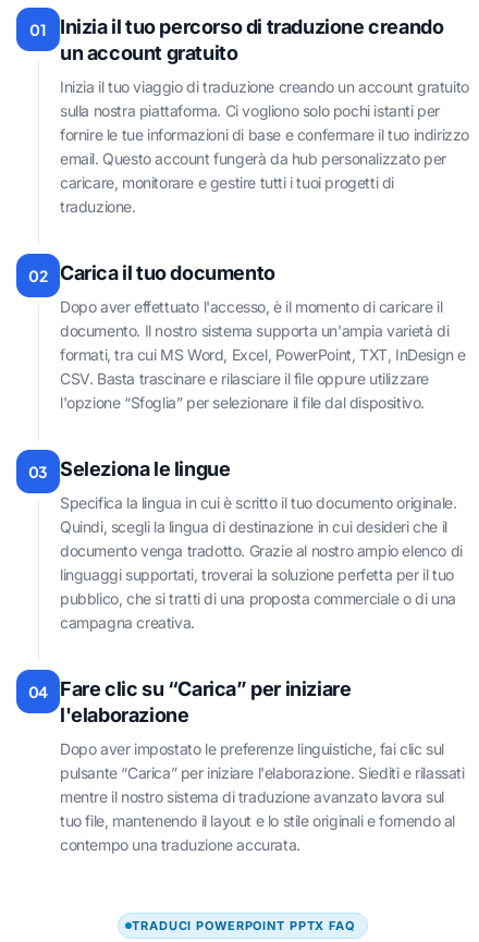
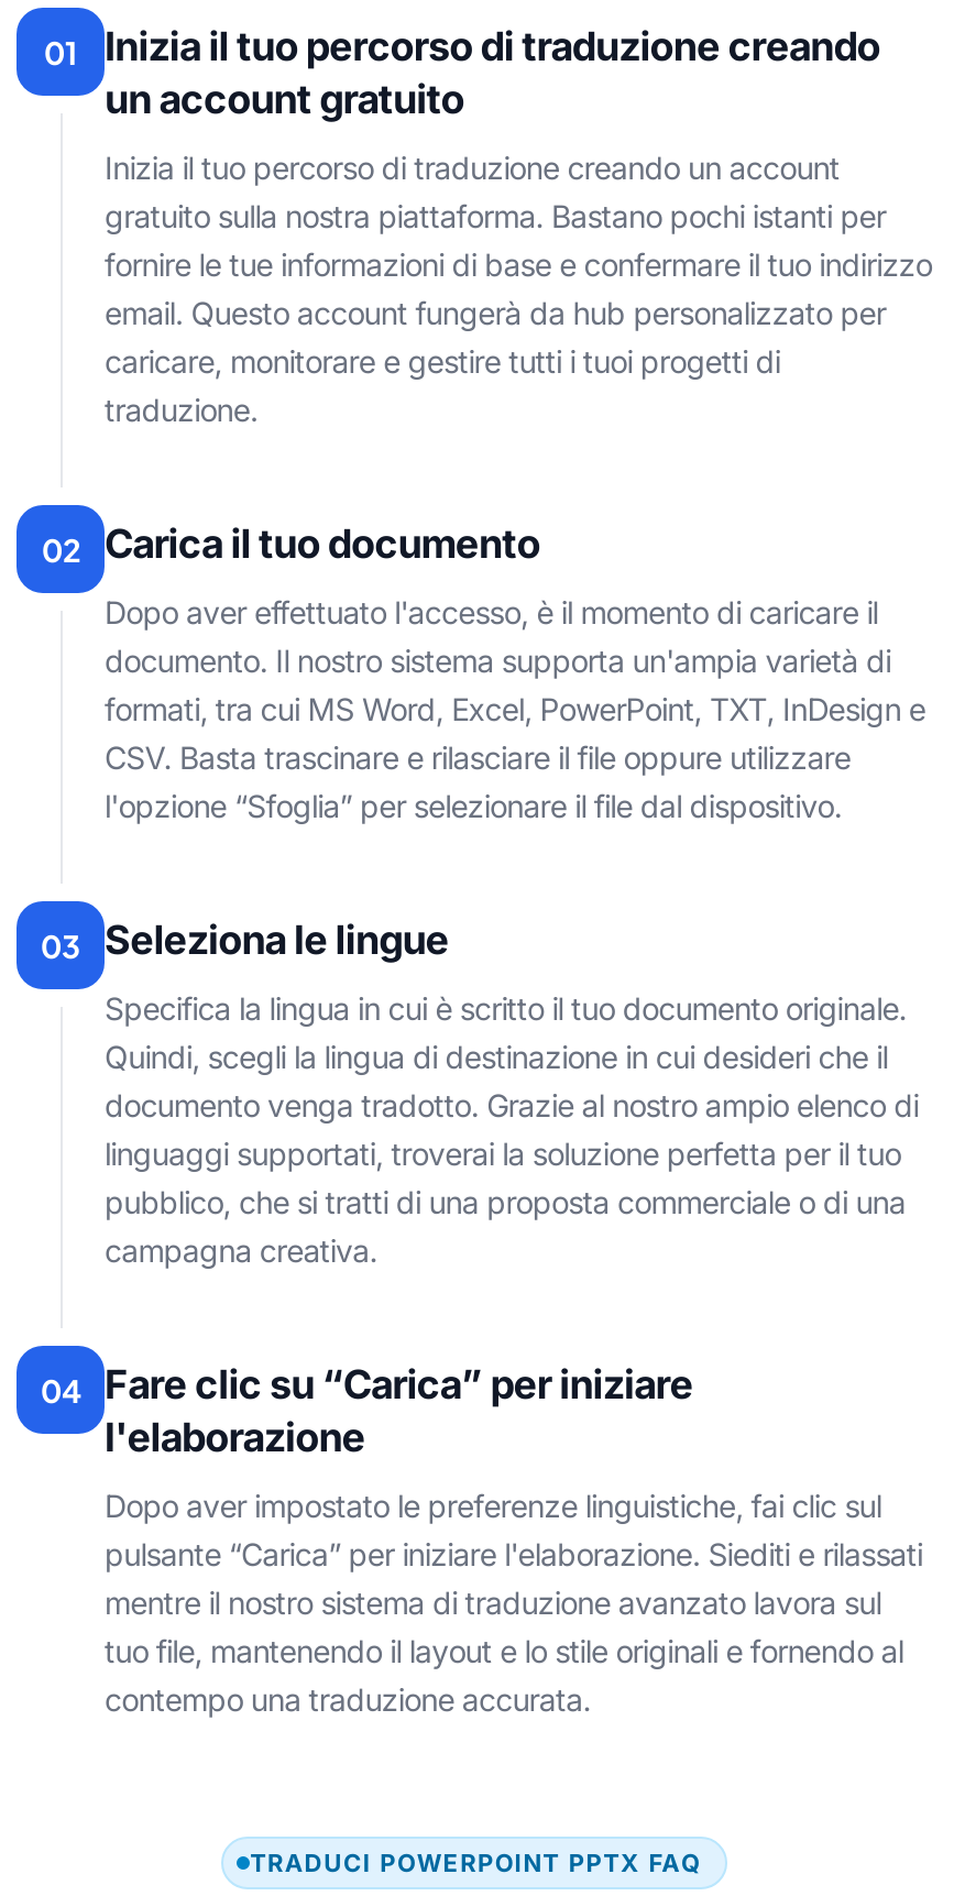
- Inizia il tuo viaggio di traduzione creando un account gratuito
- sulla nostra piattaforma. Ci vogliono solo pochi istanti per
+ Inizia il tuo percorso di traduzione creando un account
+ gratuito sulla nostra piattaforma. Bastano pochi istanti per
